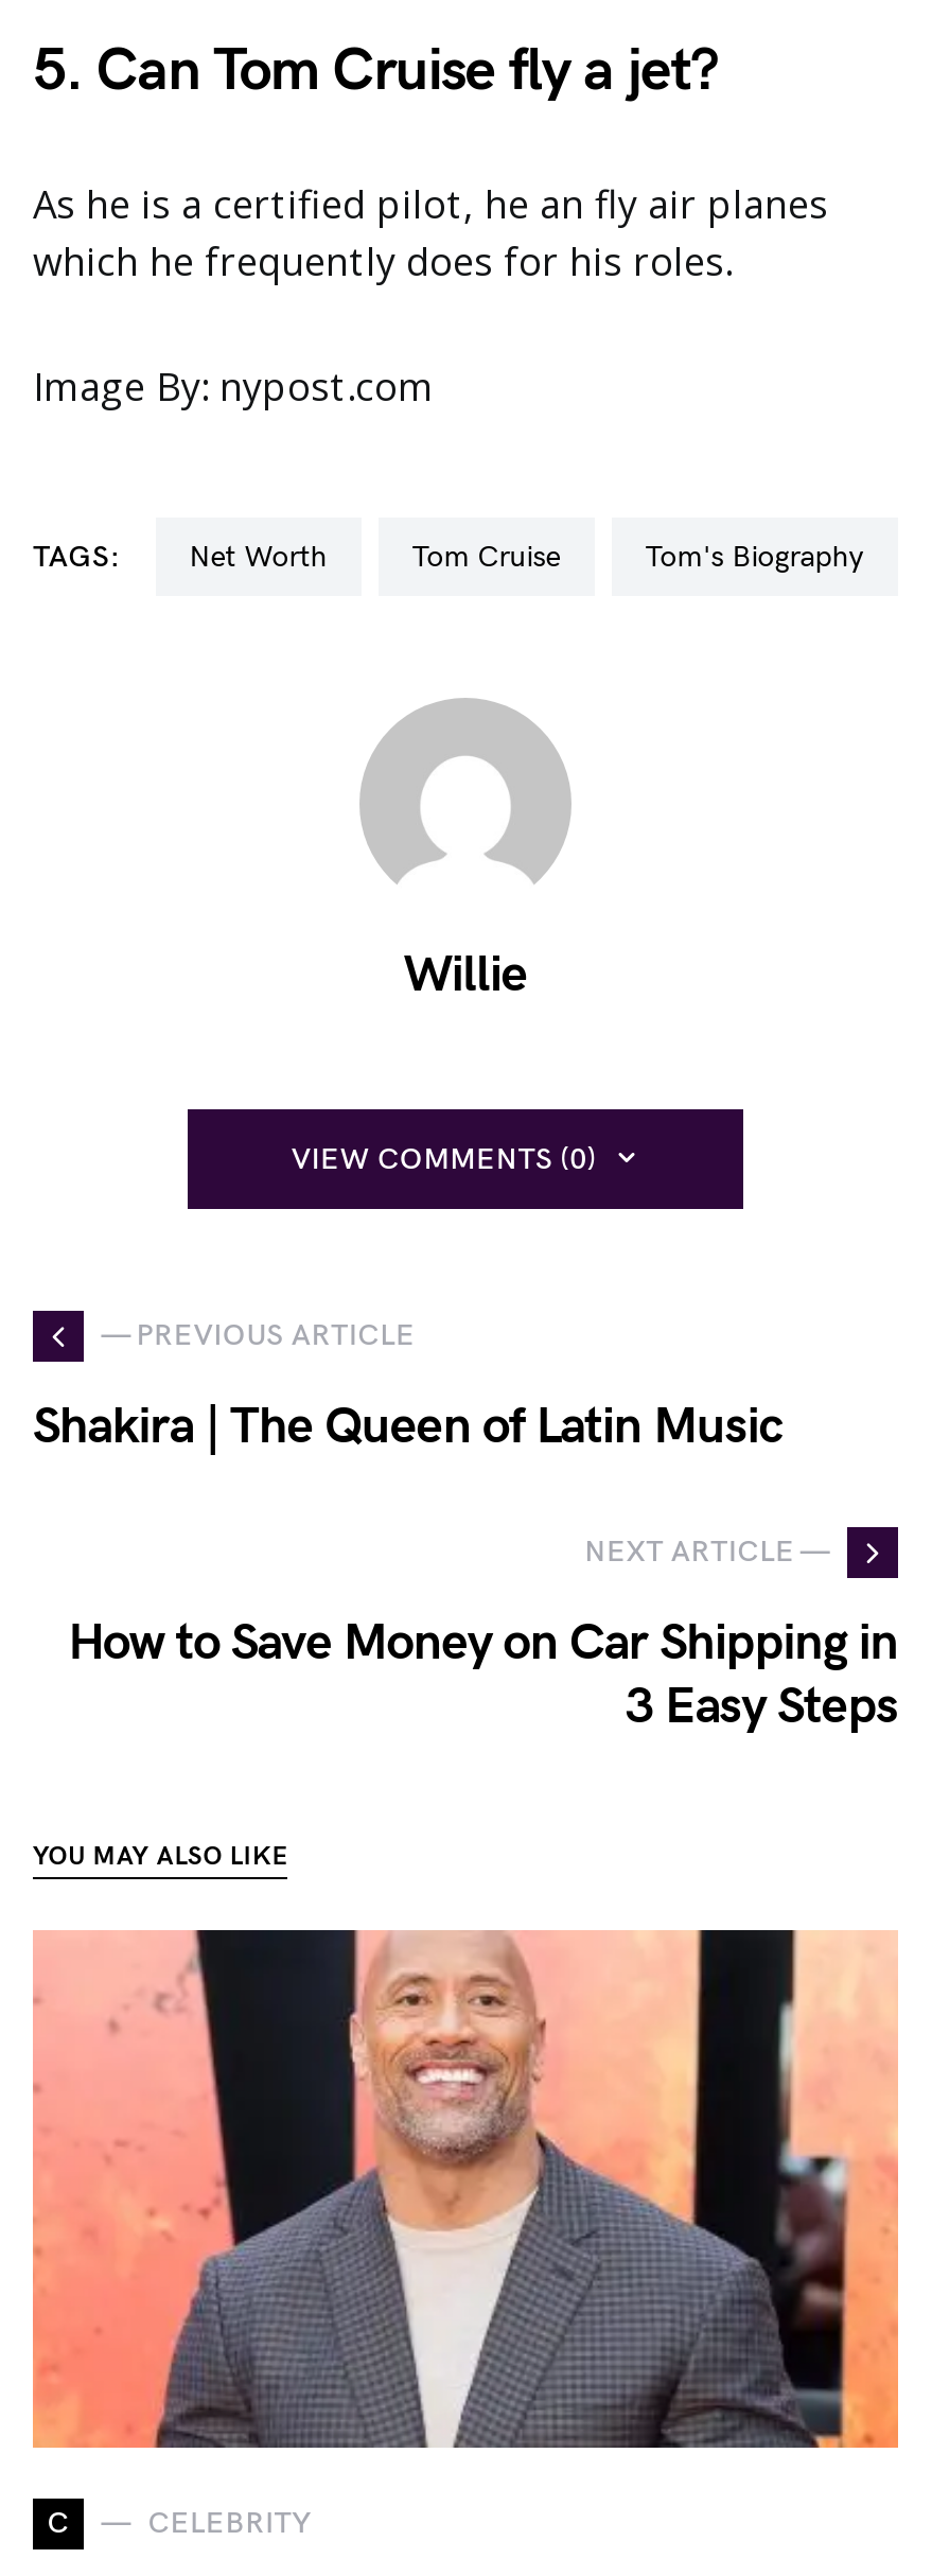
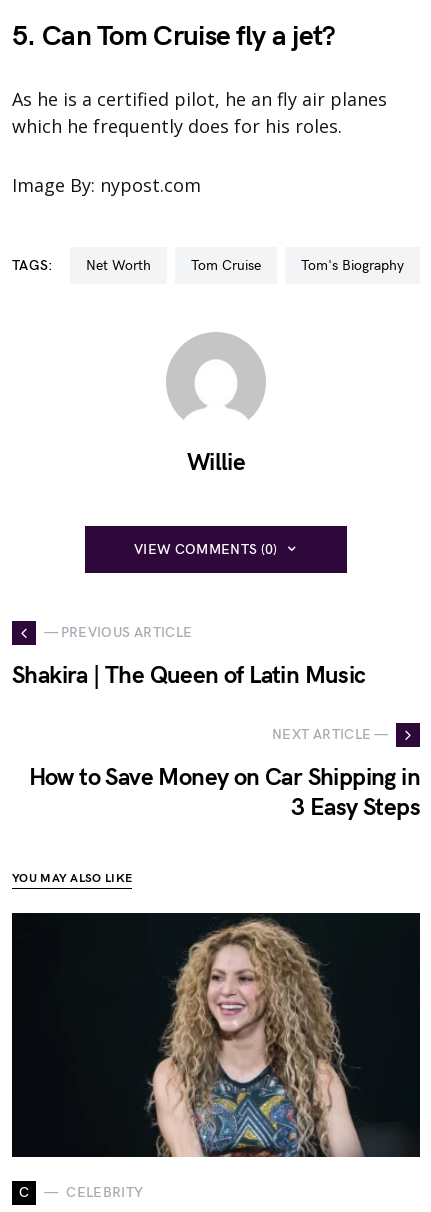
- [image]
+ [image]
